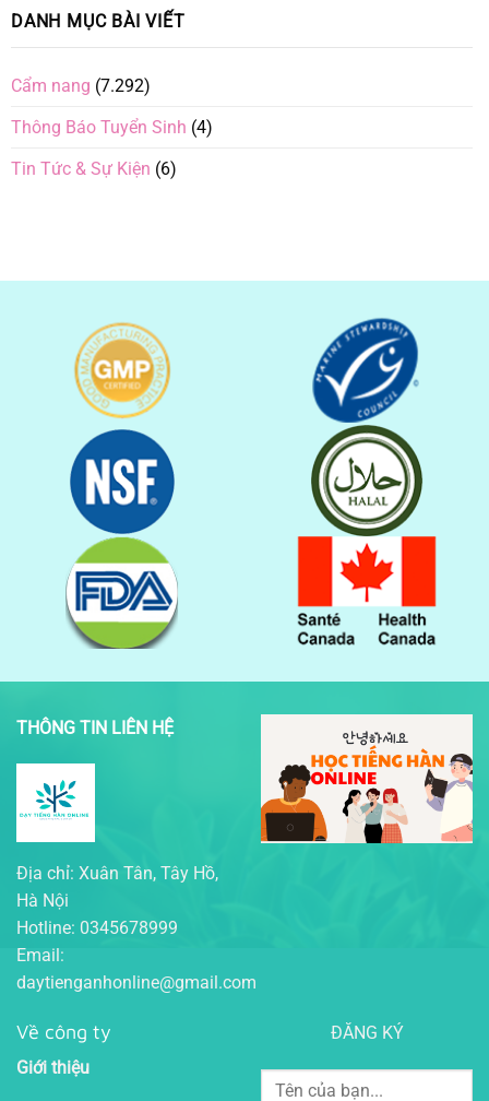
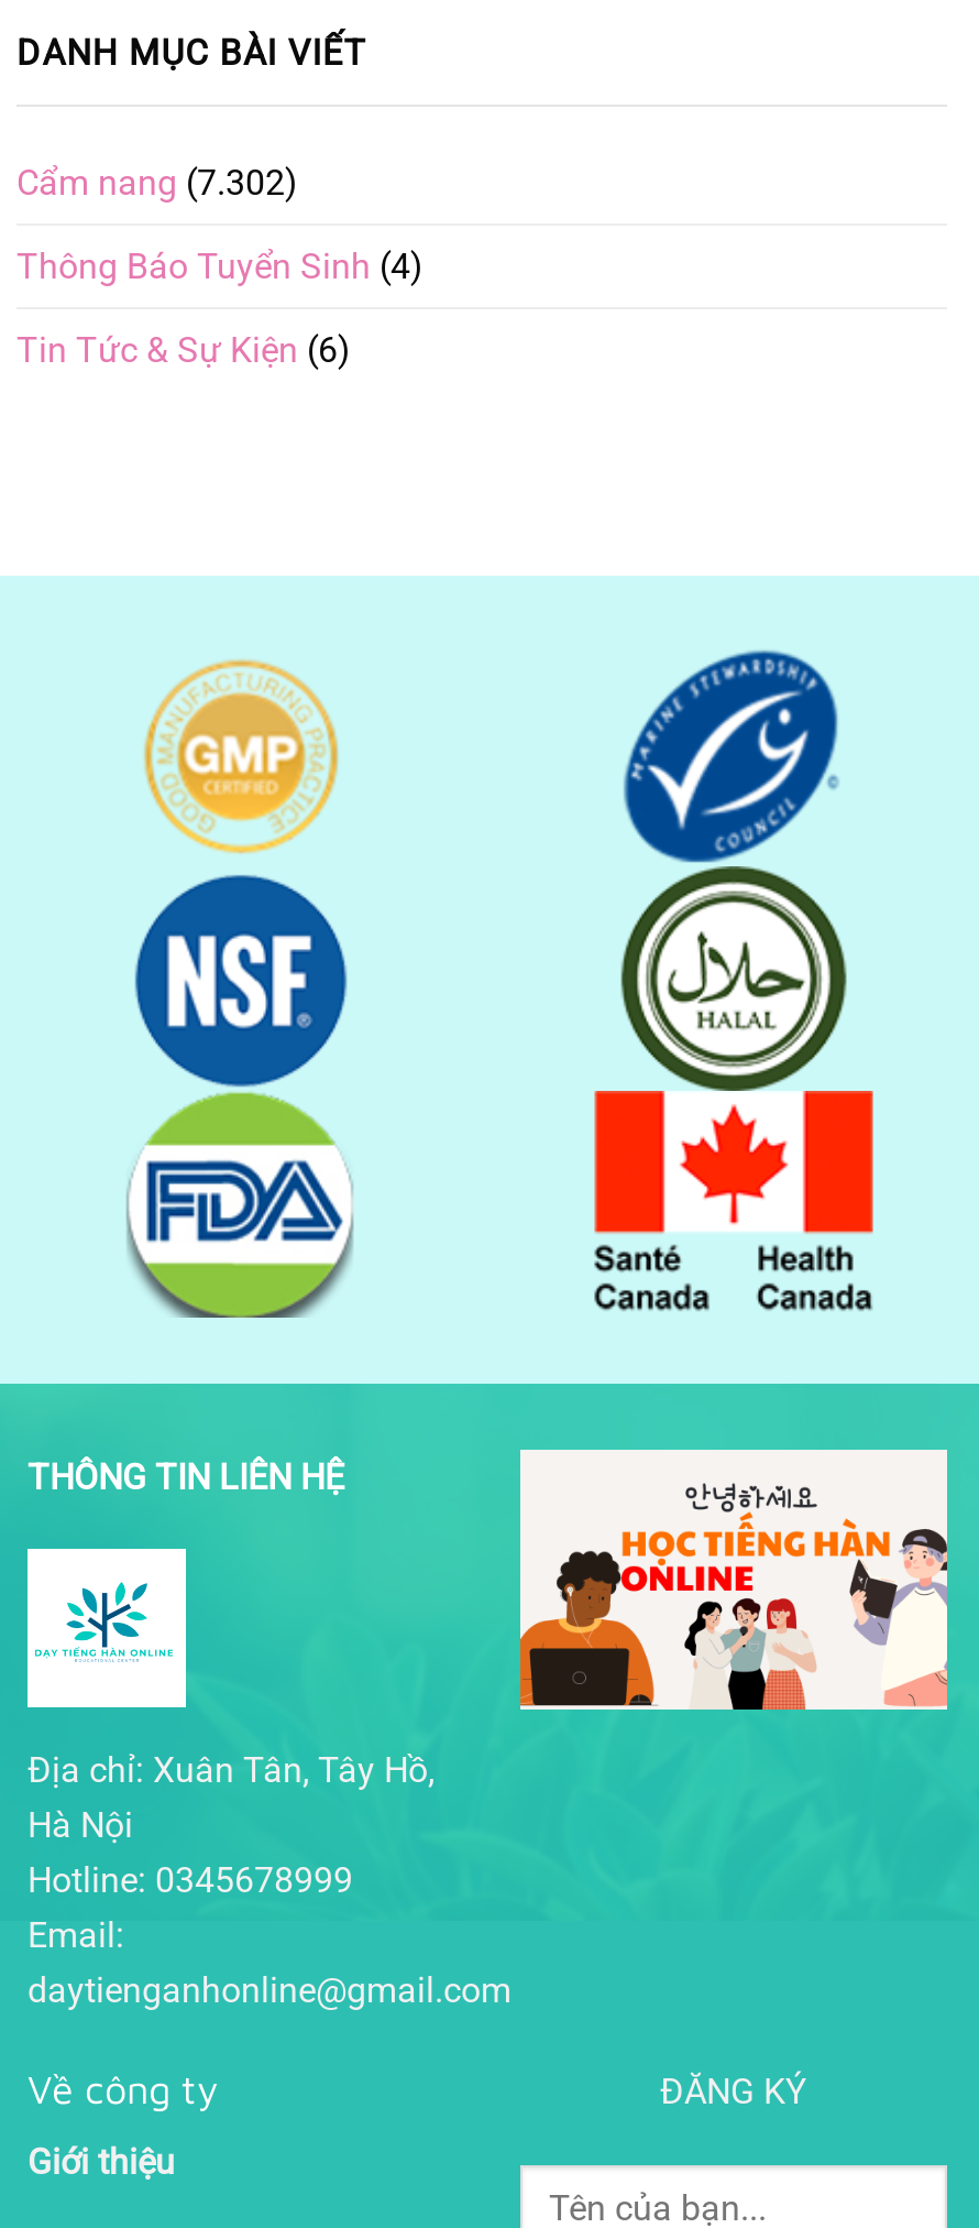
- Cẩm nang (7.292)
+ Cẩm nang (7.302)
